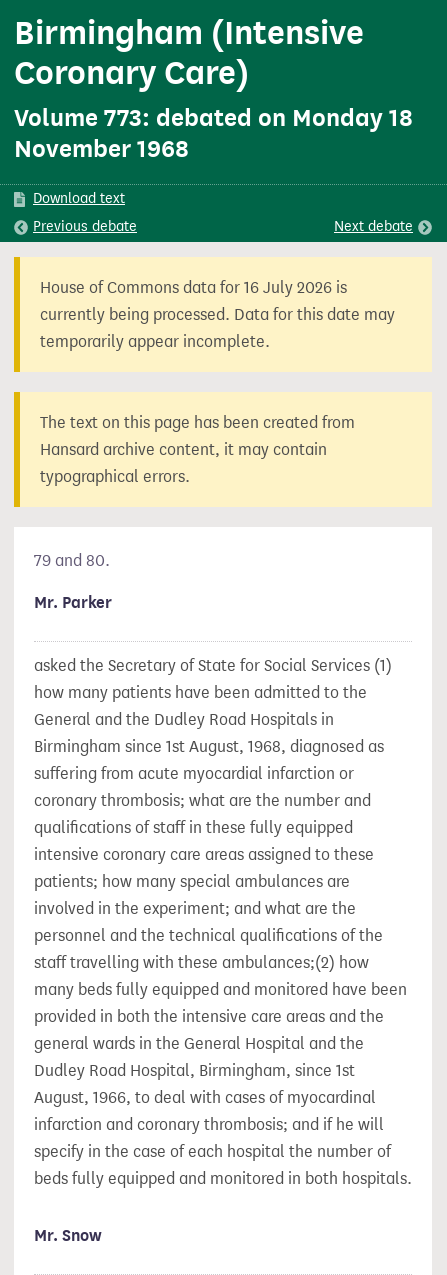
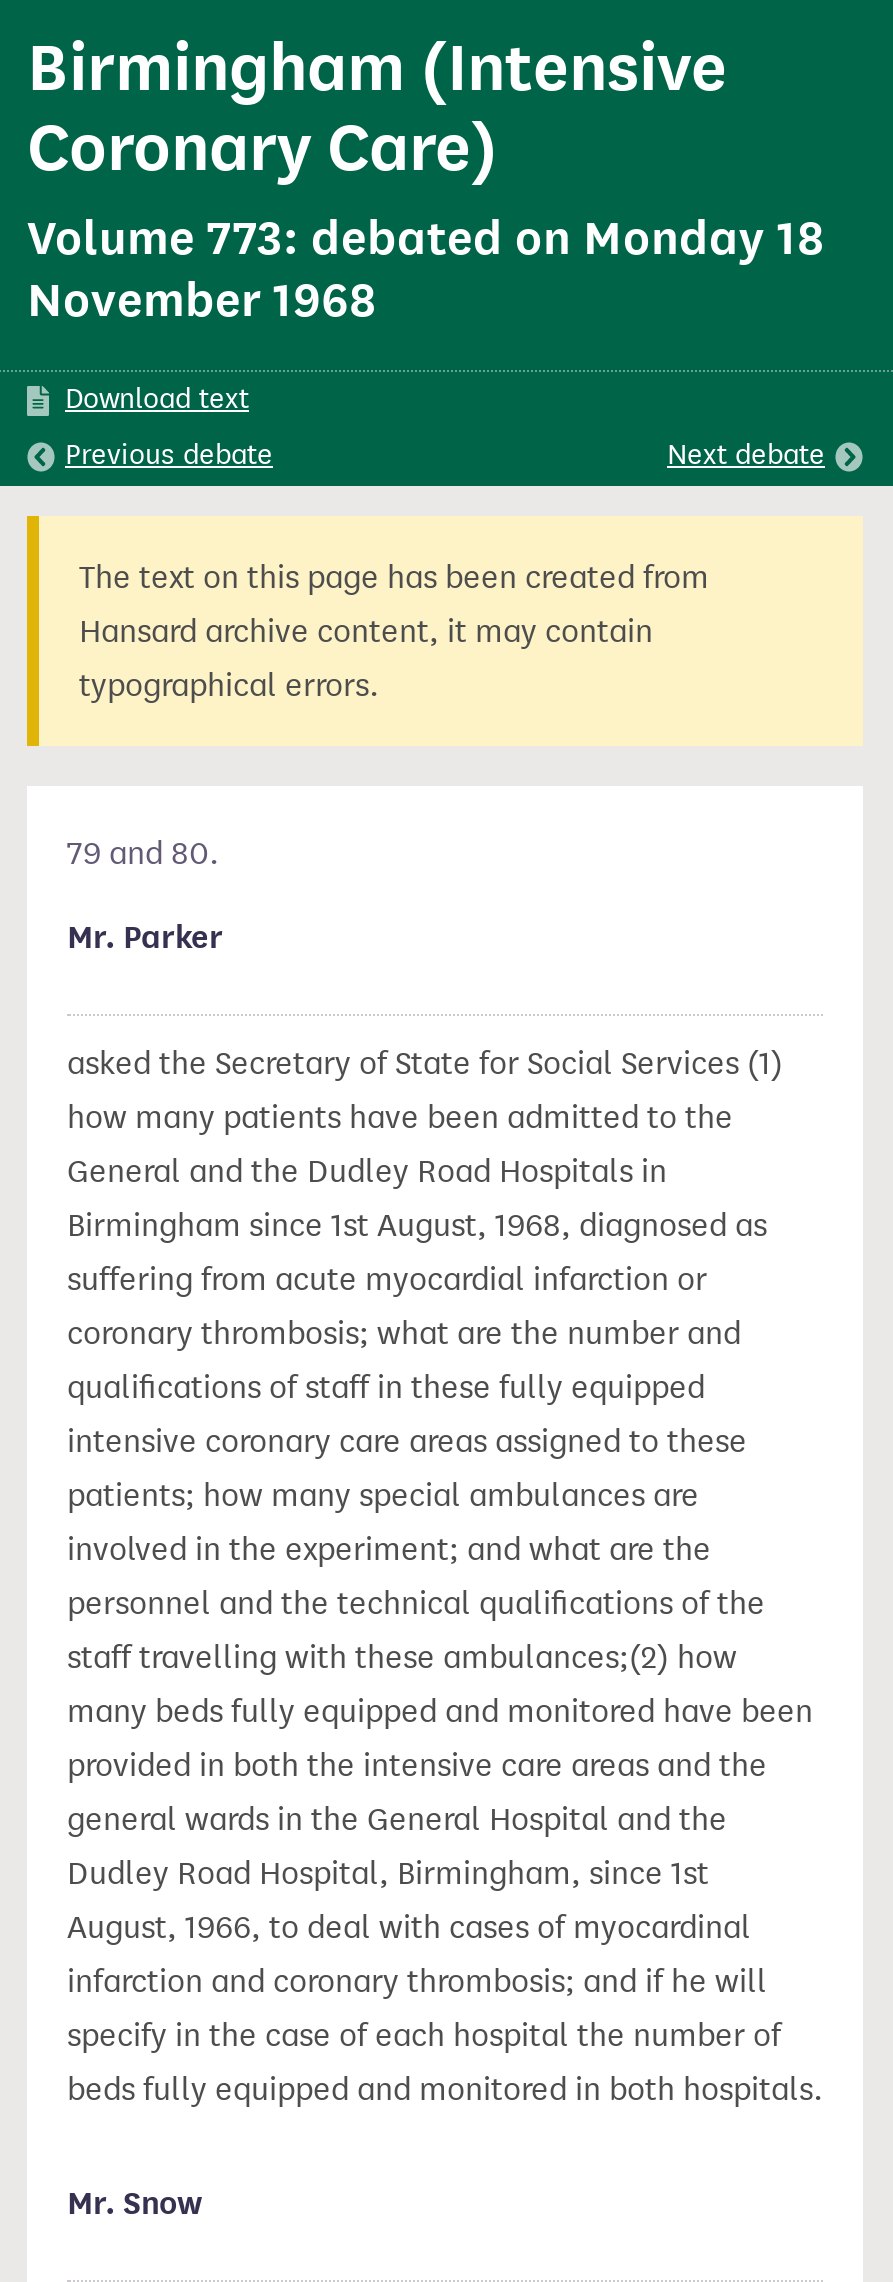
- House of Commons data for 16 July 2026 is
- currently being processed. Data for this date may
- temporarily appear incomplete.
